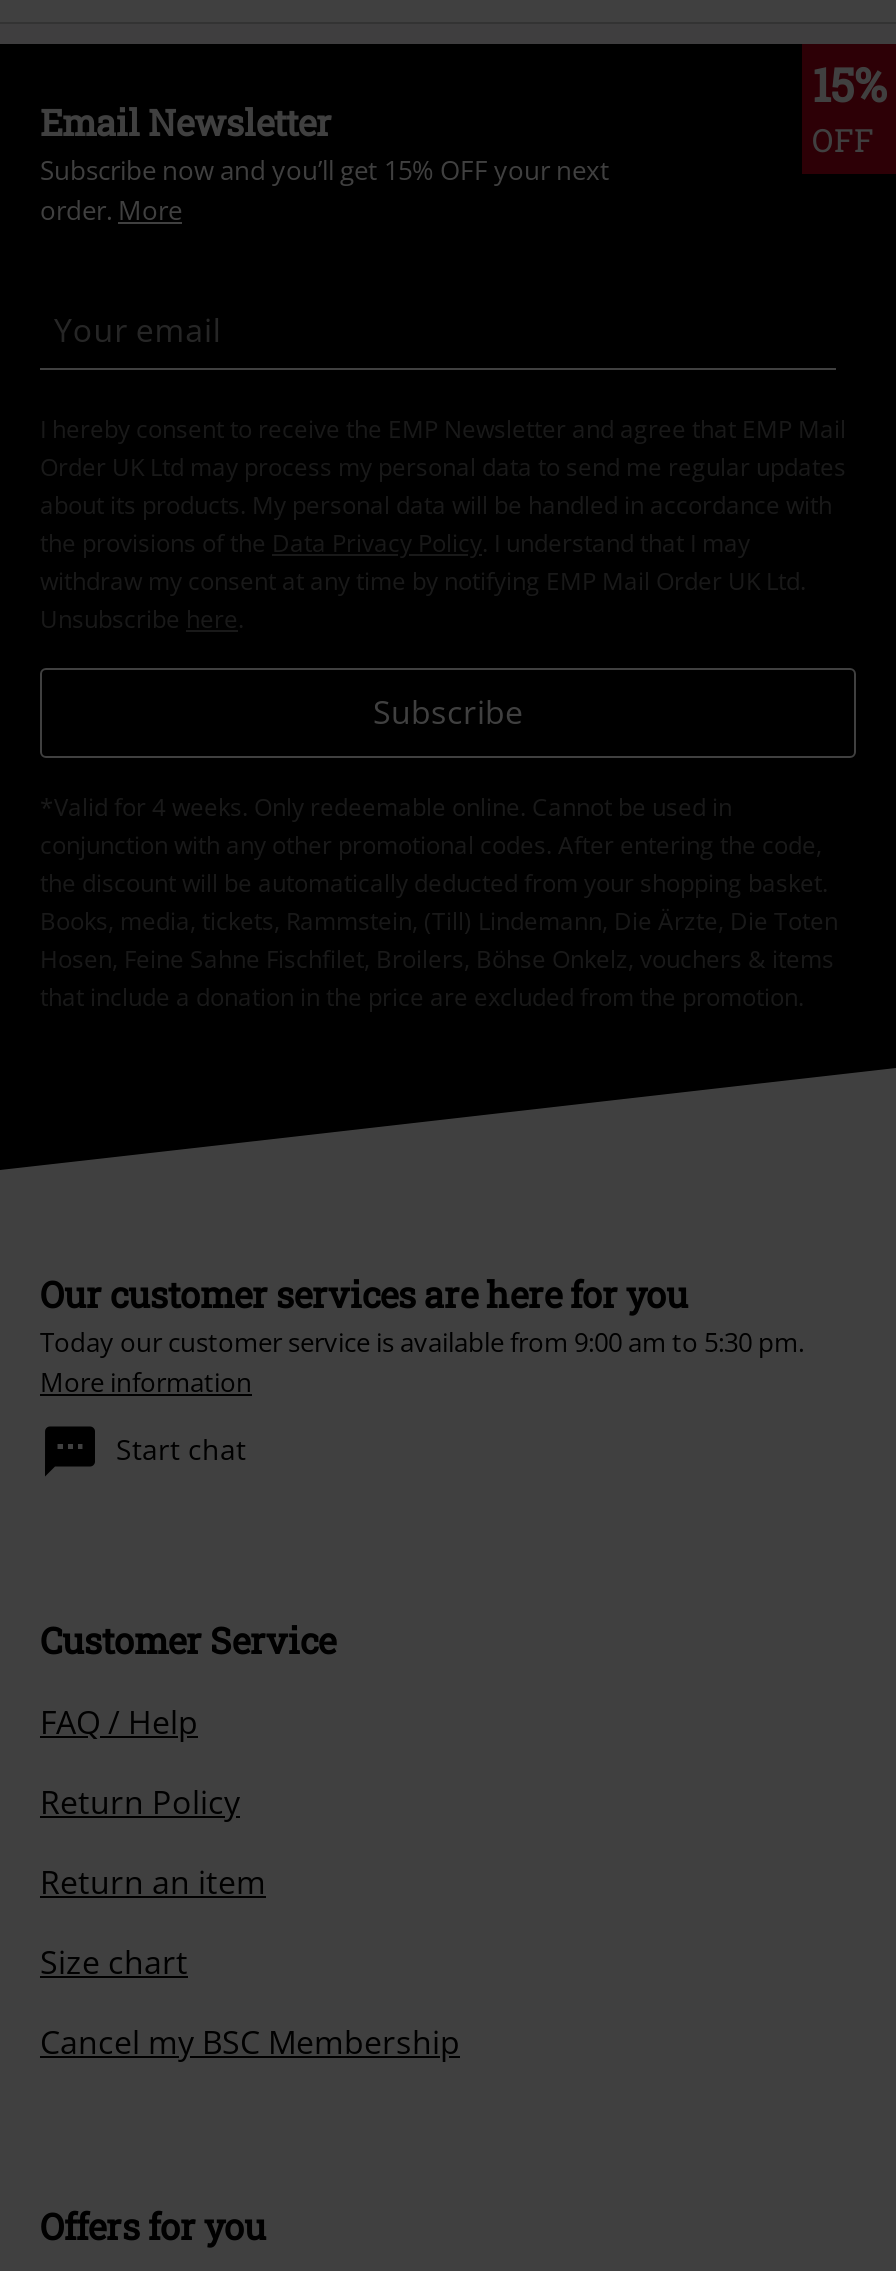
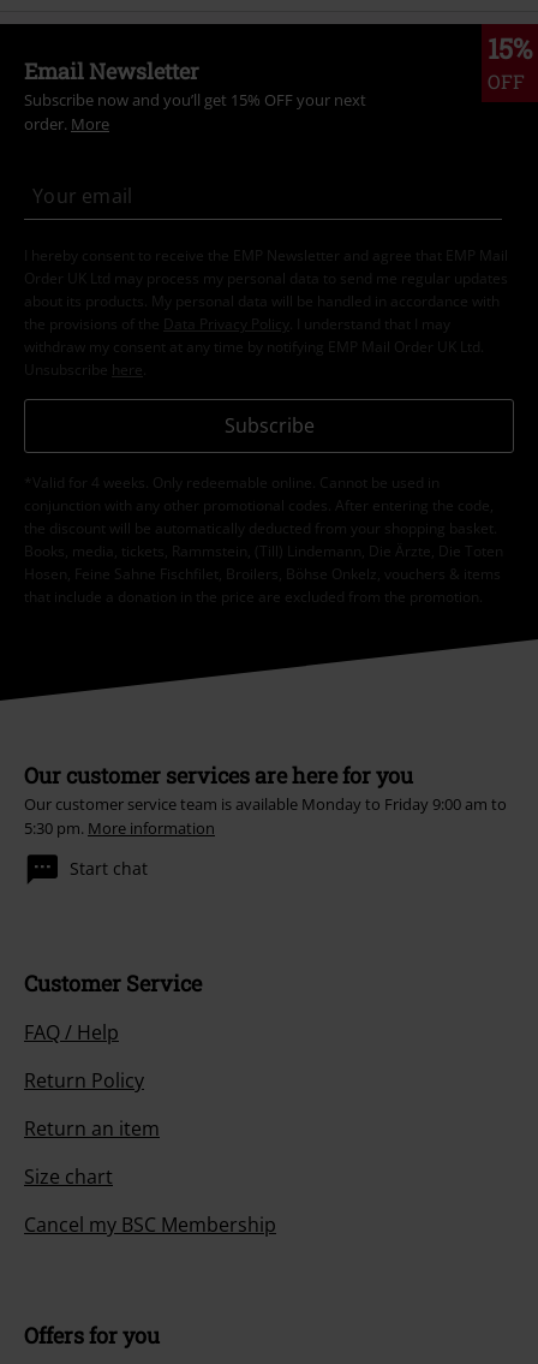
- Today our customer service is available from 9:00 am to 5:30 pm.
- More information
+ Our customer service team is available Monday to Friday 9:00 am to
+ 5:30 pm. More information
